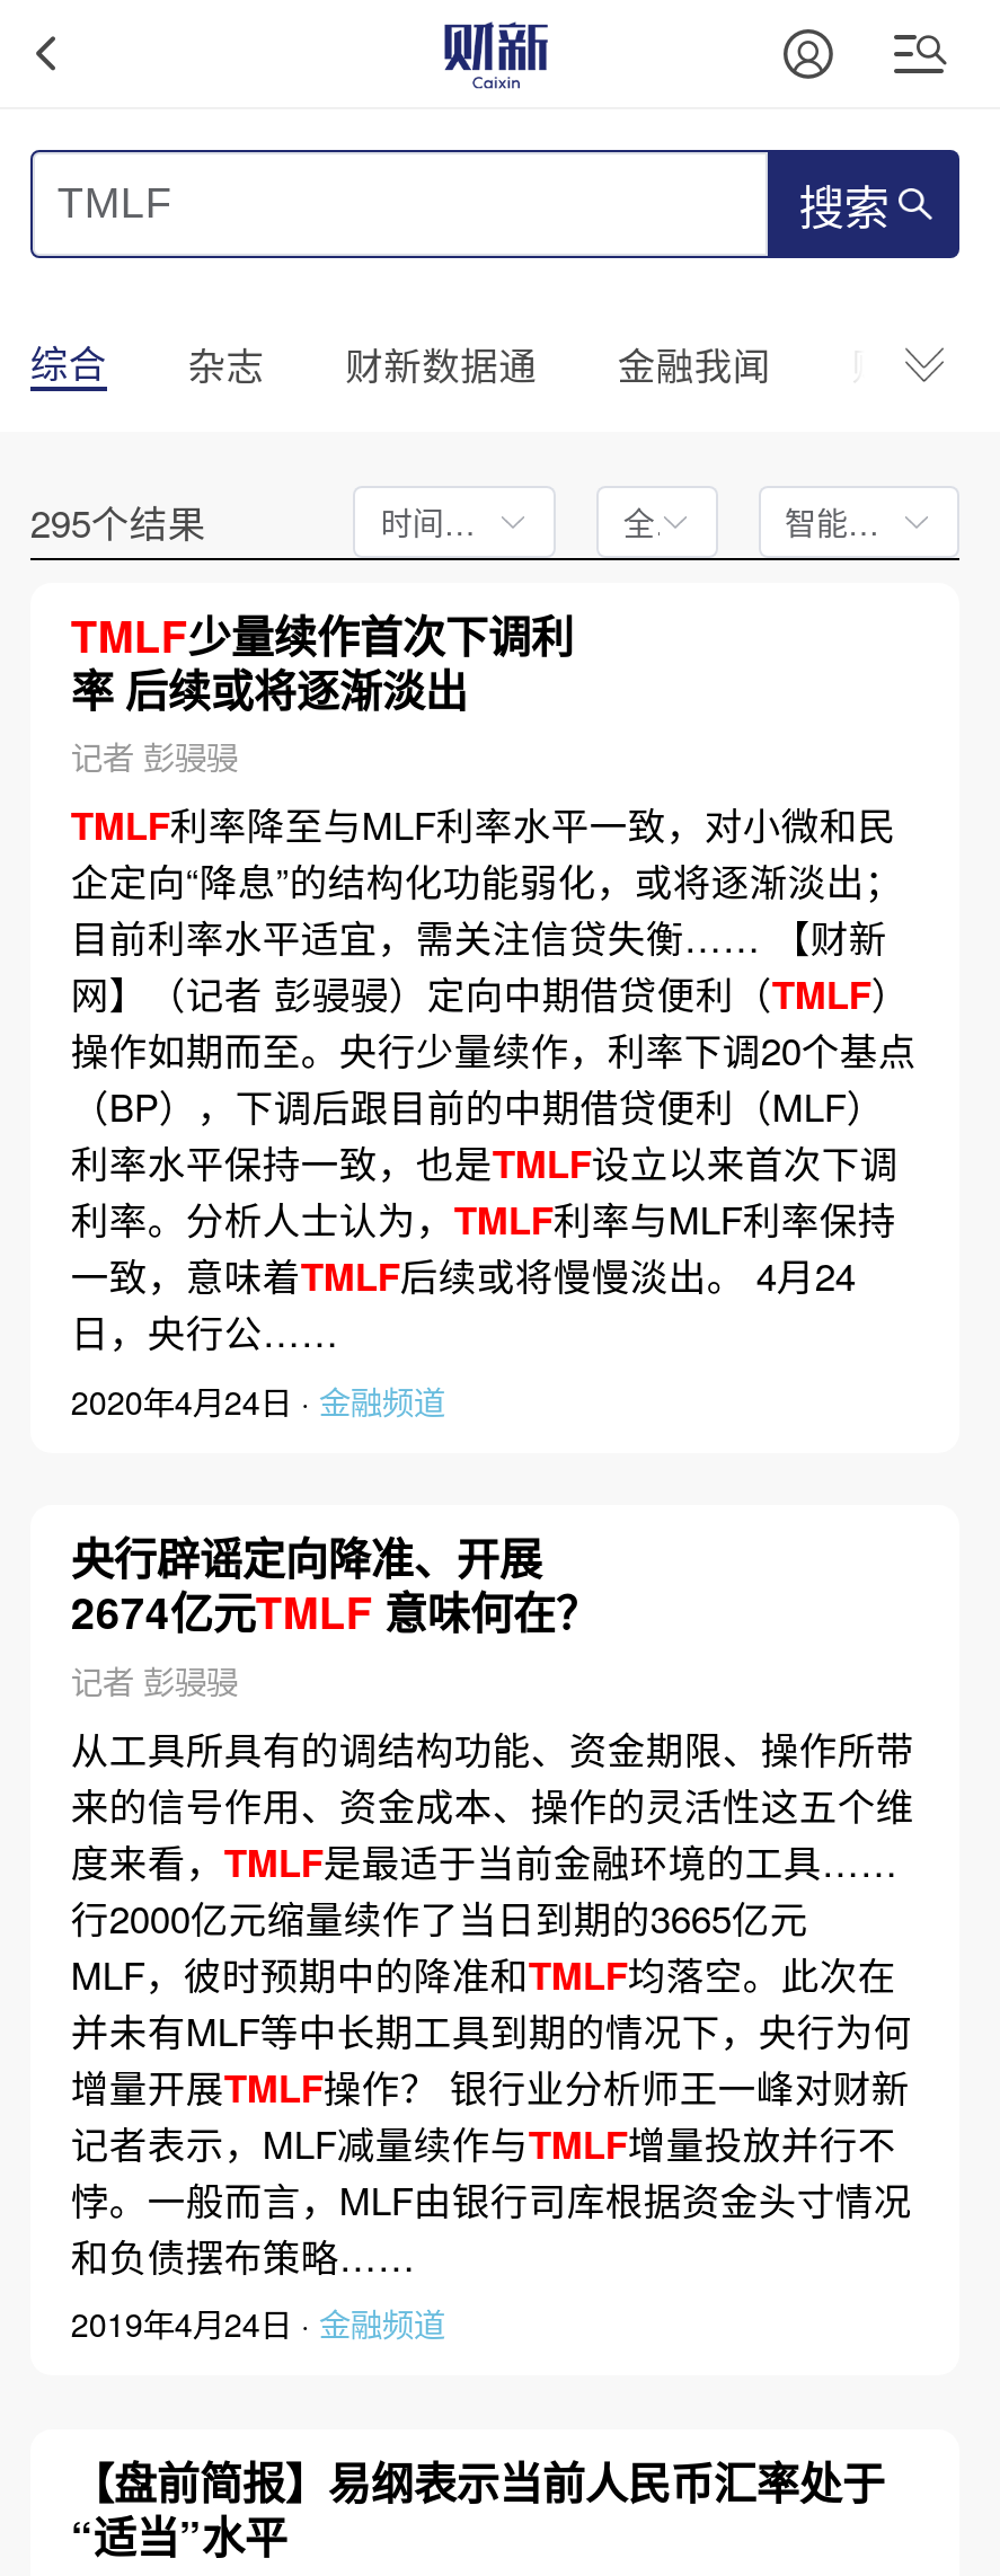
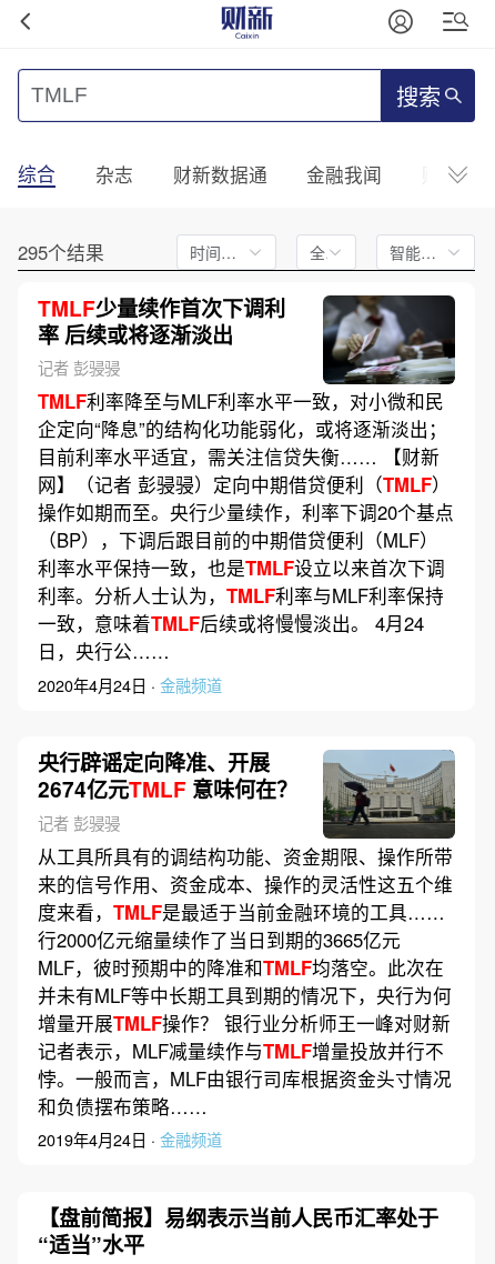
+ [image]

+ [image]
